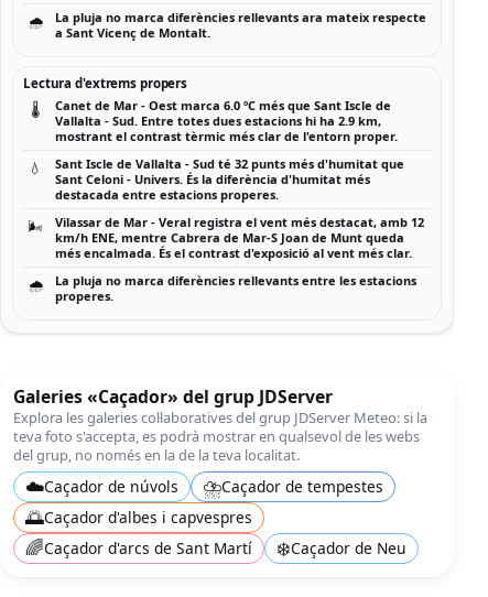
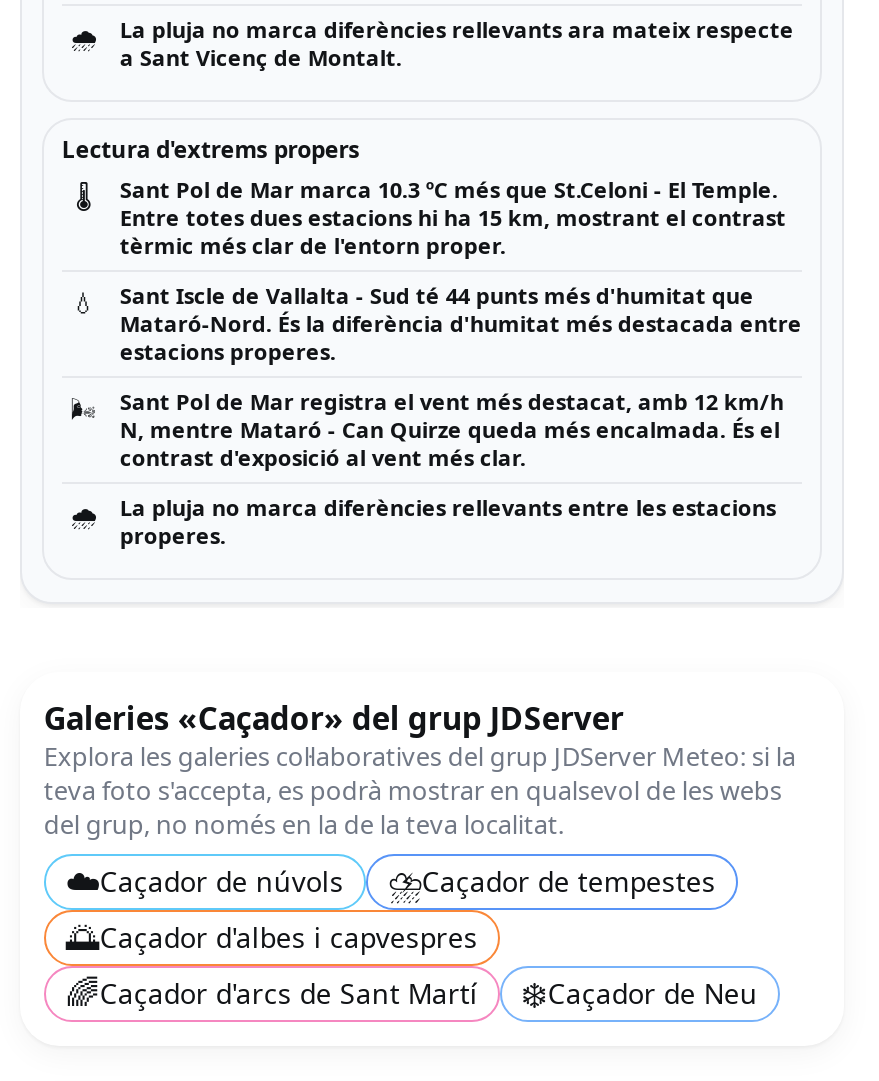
- Canet de Mar - Oest marca 6.0 ºC més que Sant Iscle de
- Vallalta - Sud. Entre totes dues estacions hi ha 2.9 km,
- mostrant el contrast tèrmic més clar de l'entorn proper.
+ Sant Pol de Mar marca 10.3 ºC més que St.Celoni - El Temple.
+ Entre totes dues estacions hi ha 15 km, mostrant el contrast
+ tèrmic més clar de l'entorn proper.

- Sant Iscle de Vallalta - Sud té 32 punts més d'humitat que
- Sant Celoni - Univers. És la diferència d'humitat més
- destacada entre estacions properes.
+ Sant Iscle de Vallalta - Sud té 44 punts més d'humitat que
+ Mataró-Nord. És la diferència d'humitat més destacada entre
+ estacions properes.

- Vilassar de Mar - Veral registra el vent més destacat, amb 12
- km/h ENE, mentre Cabrera de Mar-S Joan de Munt queda
- més encalmada. És el contrast d'exposició al vent més clar.
+ Sant Pol de Mar registra el vent més destacat, amb 12 km/h
+ N, mentre Mataró - Can Quirze queda més encalmada. És el
+ contrast d'exposició al vent més clar.
